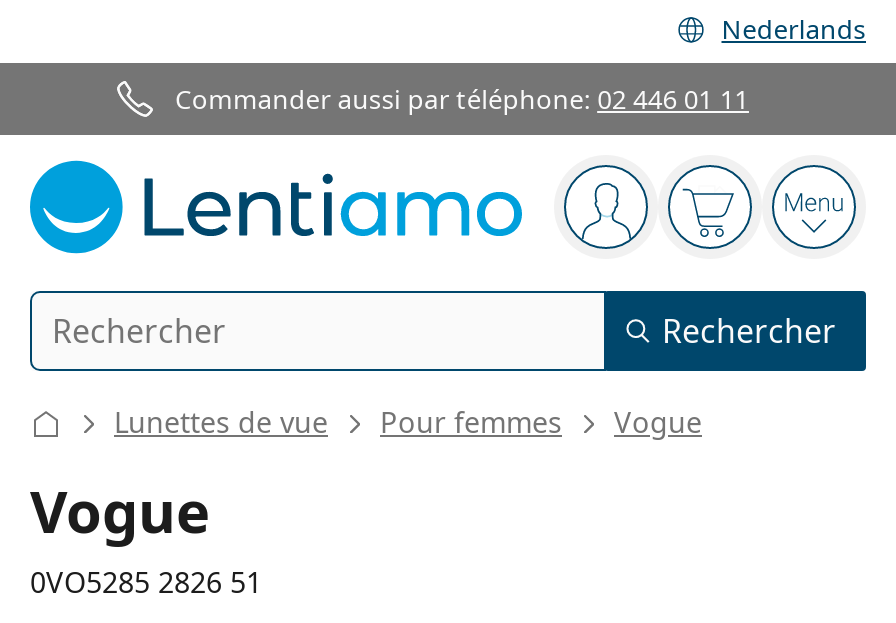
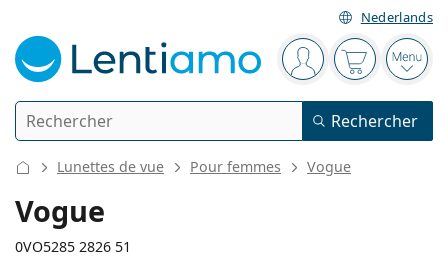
- Commander aussi par téléphone: 02 446 01 11
